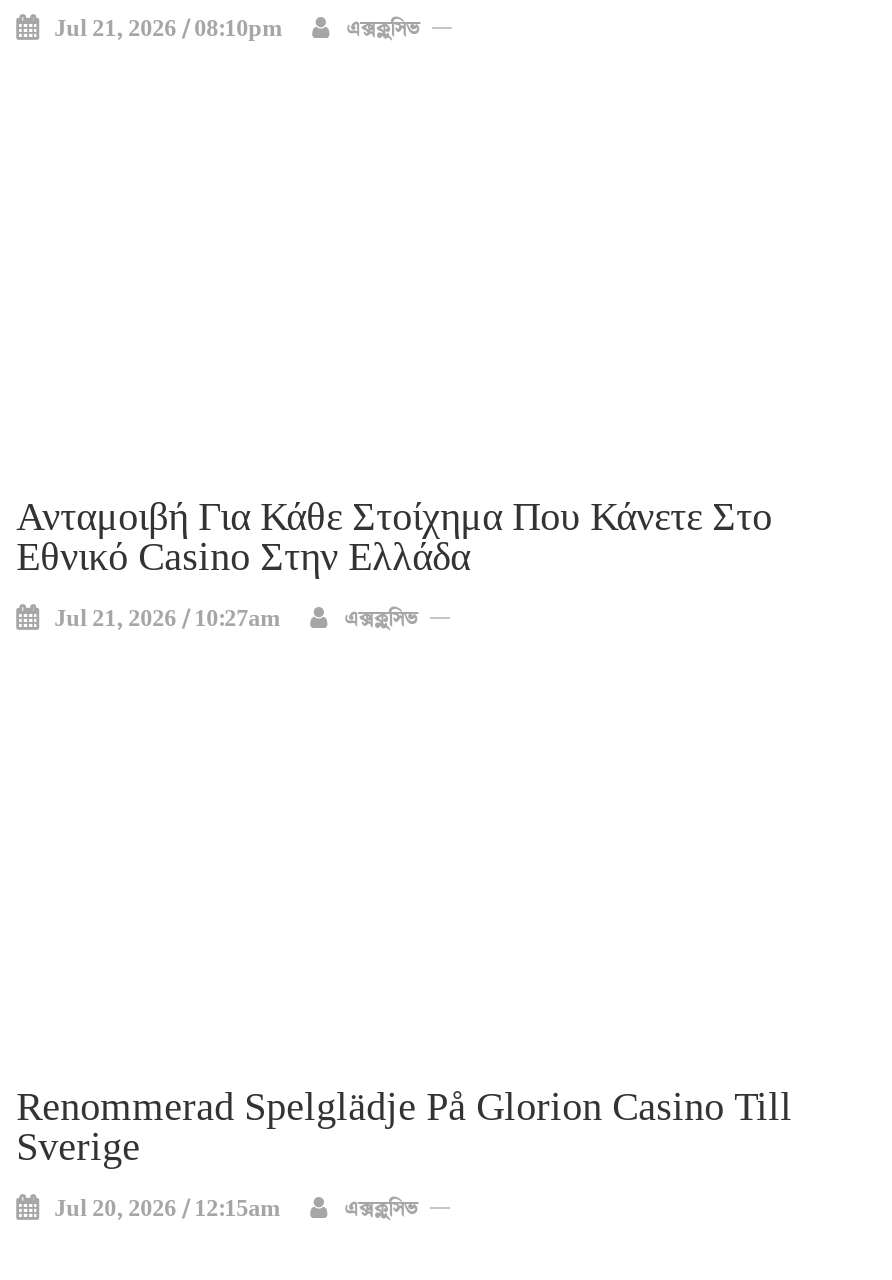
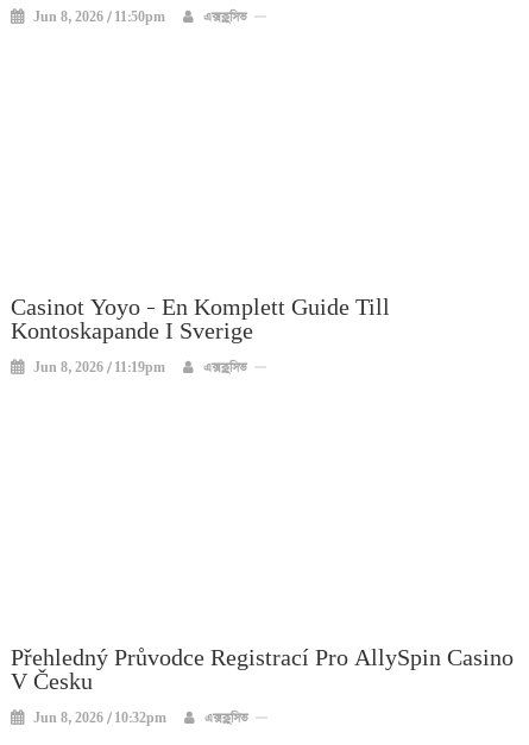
- Jul 21, 2026 / 08:10pm
+ Jun 8, 2026 / 11:50pm

- Ανταμοιβή Για Κάθε Στοίχημα Που Κάνετε Στο
- Εθνικό Casino Στην Ελλάδα
+ Casinot Yoyo – En Komplett Guide Till
+ Kontoskapande I Sverige

- Jul 21, 2026 / 10:27am
+ Jun 8, 2026 / 11:19pm

- Renommerad Spelglädje På Glorion Casino Till
- Sverige
+ Přehledný Průvodce Registrací Pro AllySpin Casino
+ V Česku

- Jul 20, 2026 / 12:15am
+ Jun 8, 2026 / 10:32pm
